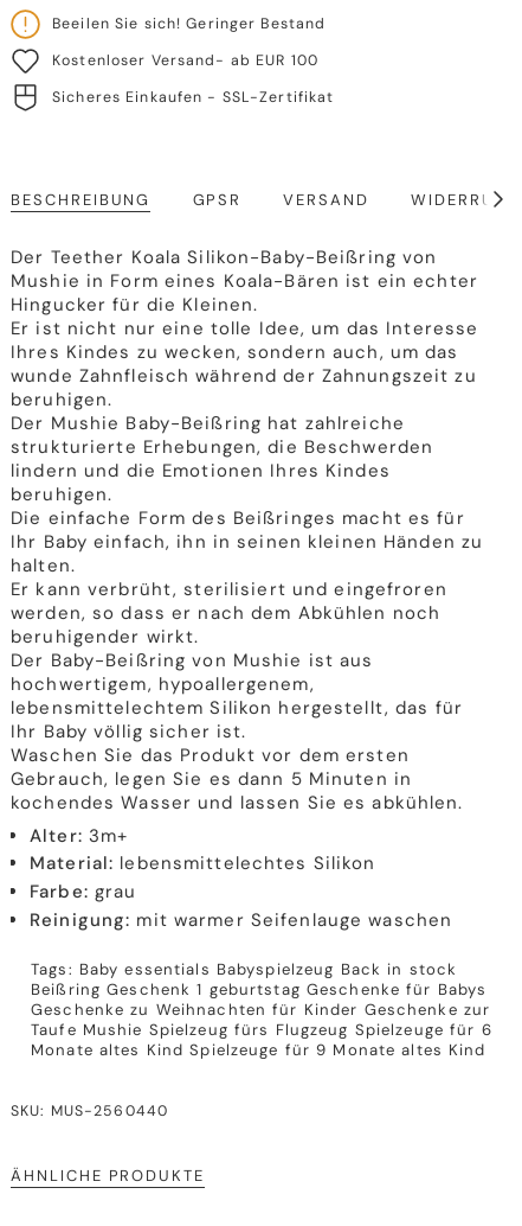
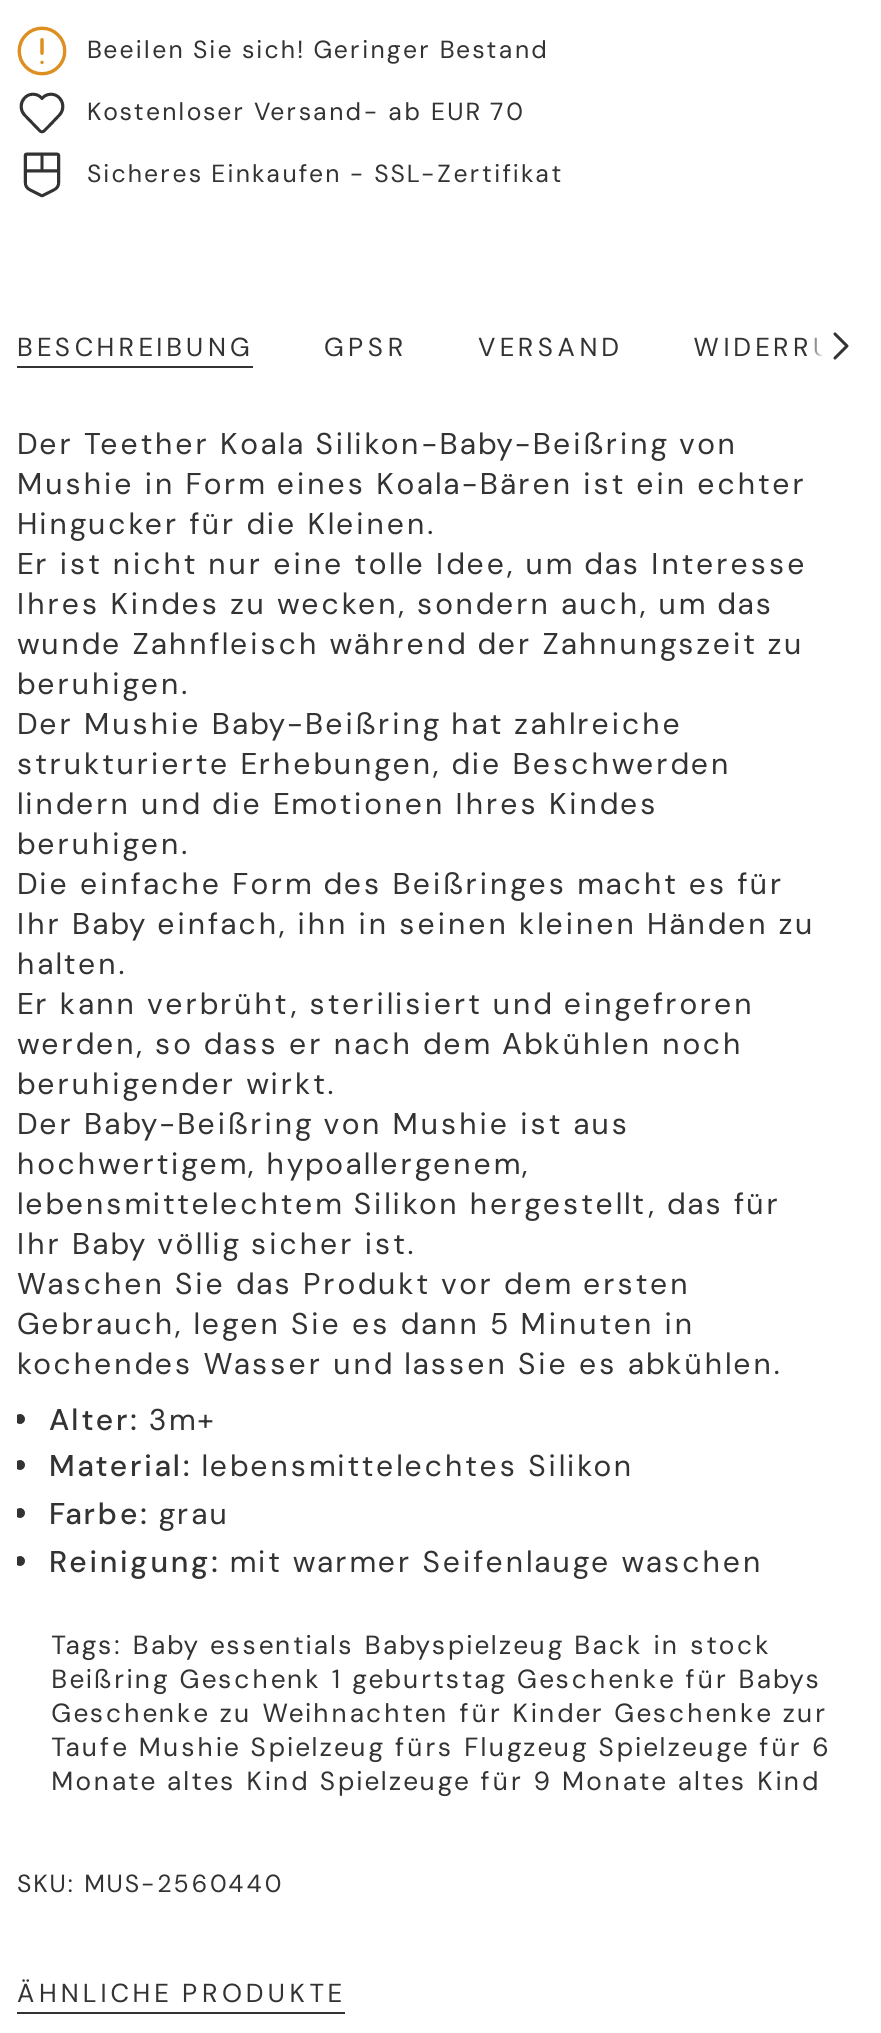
- Kostenloser Versand- ab EUR 100
+ Kostenloser Versand- ab EUR 70
